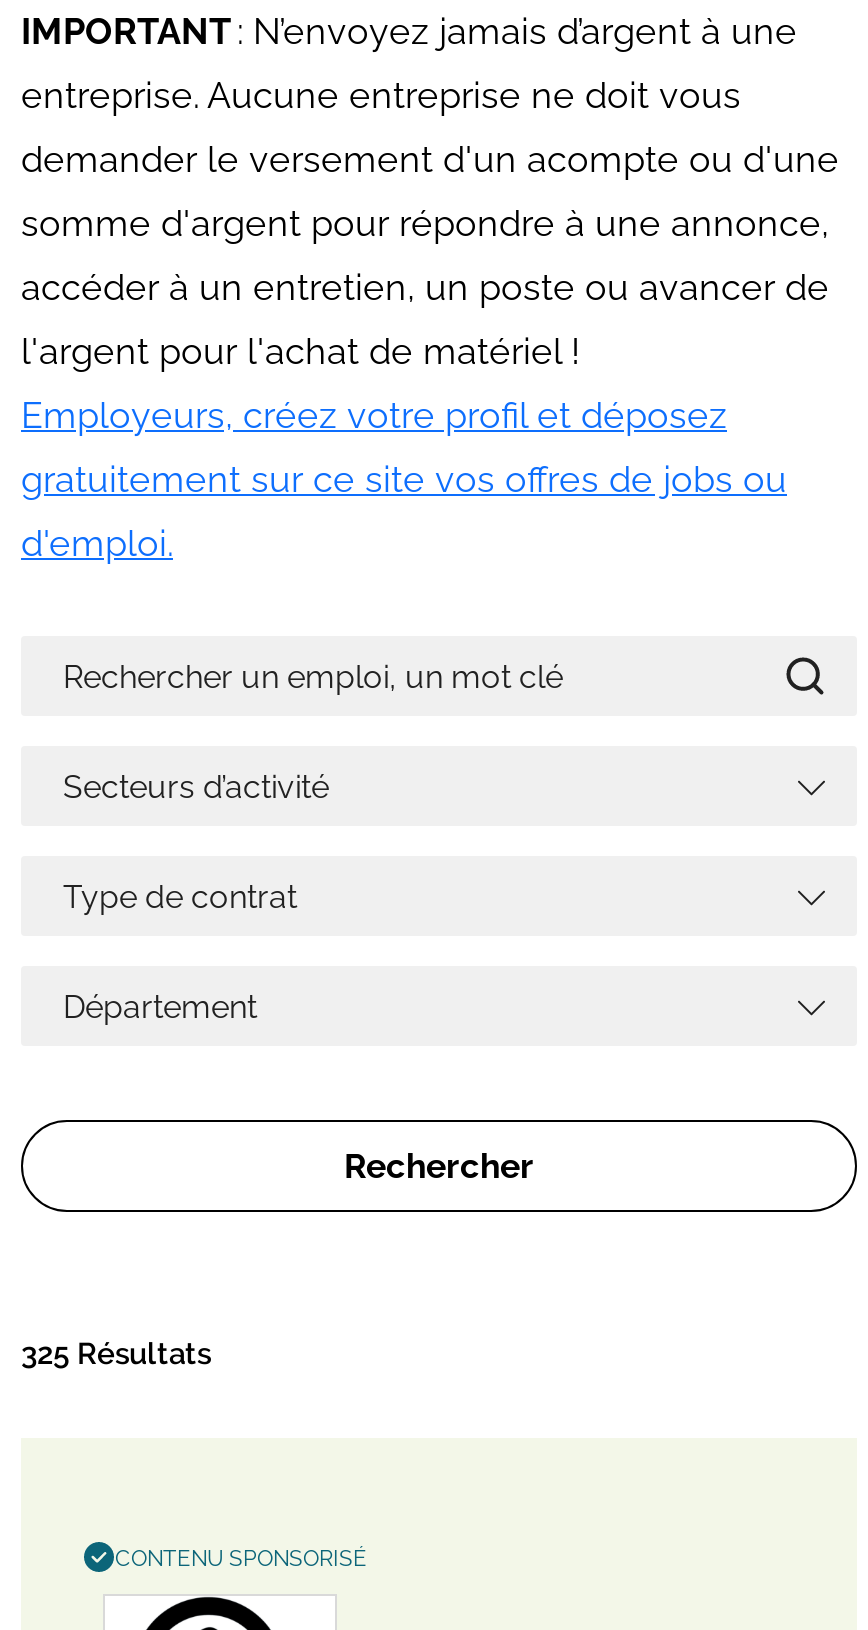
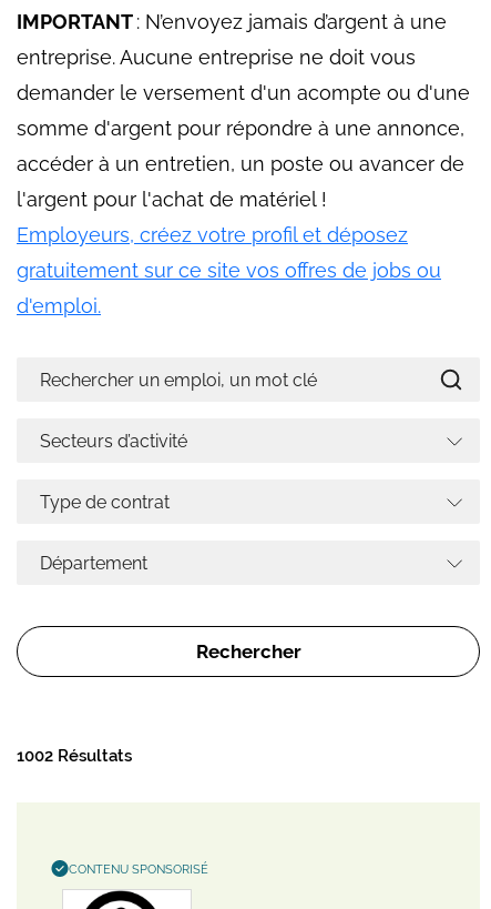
- 325 Résultats
+ 1002 Résultats
